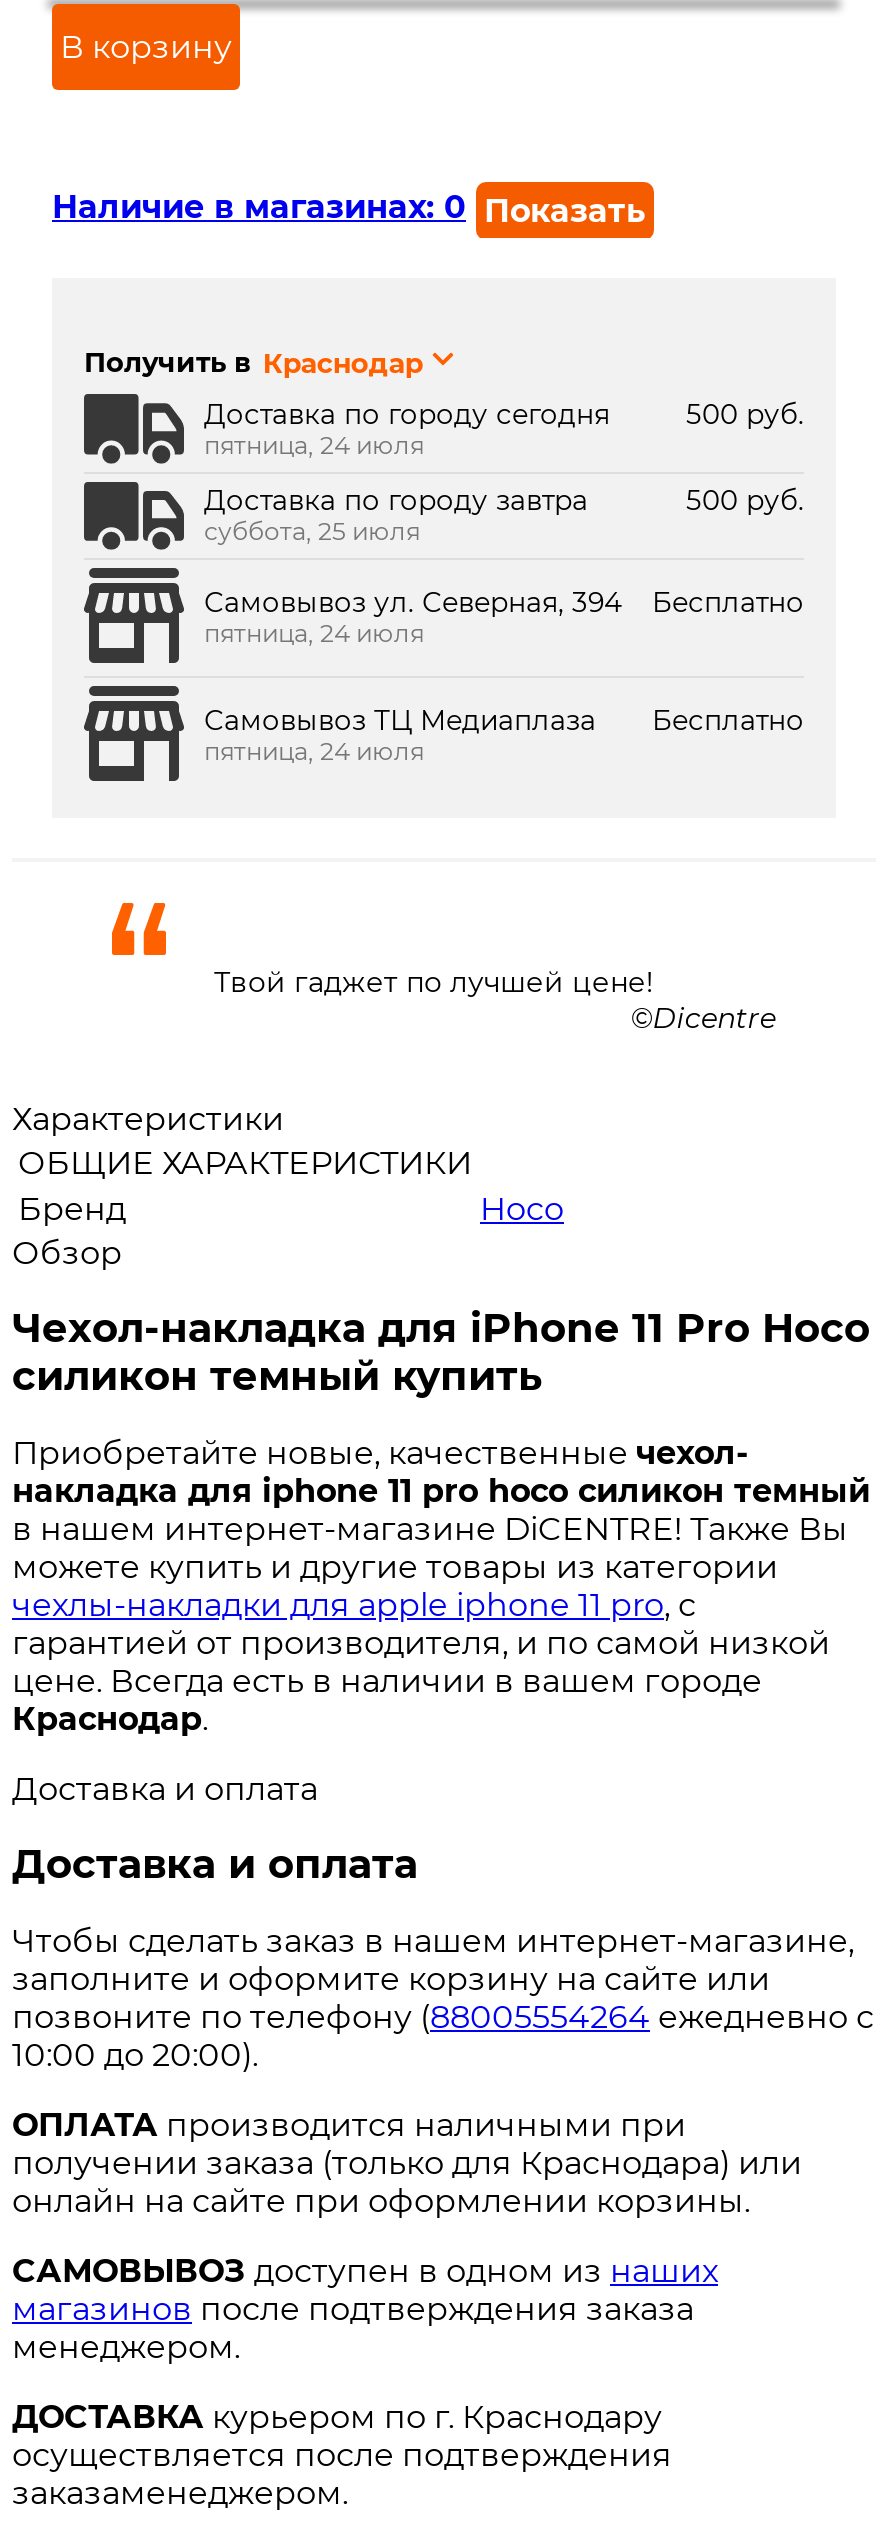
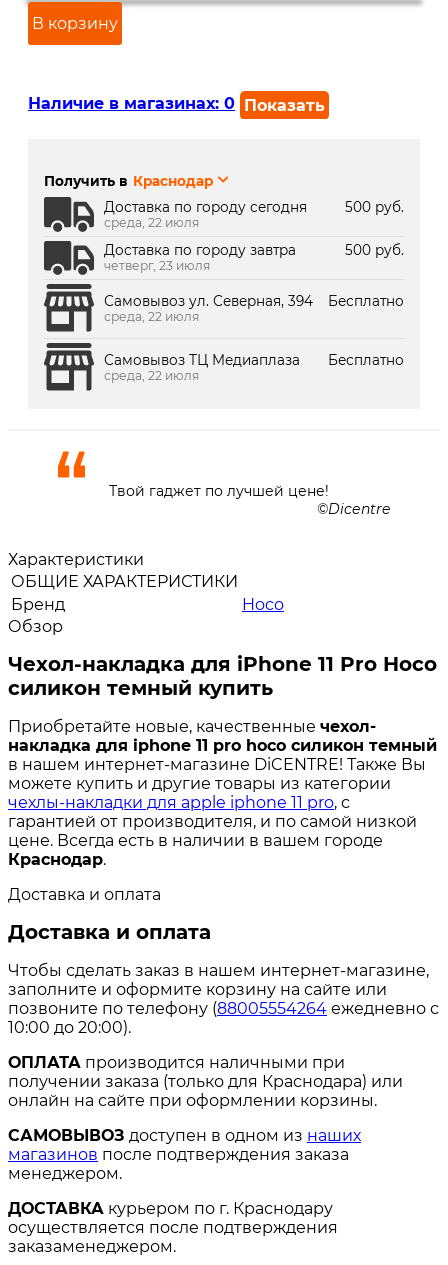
- пятница, 24 июля
+ среда, 22 июля

- суббота, 25 июля
+ четверг, 23 июля

- пятница, 24 июля
+ среда, 22 июля

- пятница, 24 июля
+ среда, 22 июля
